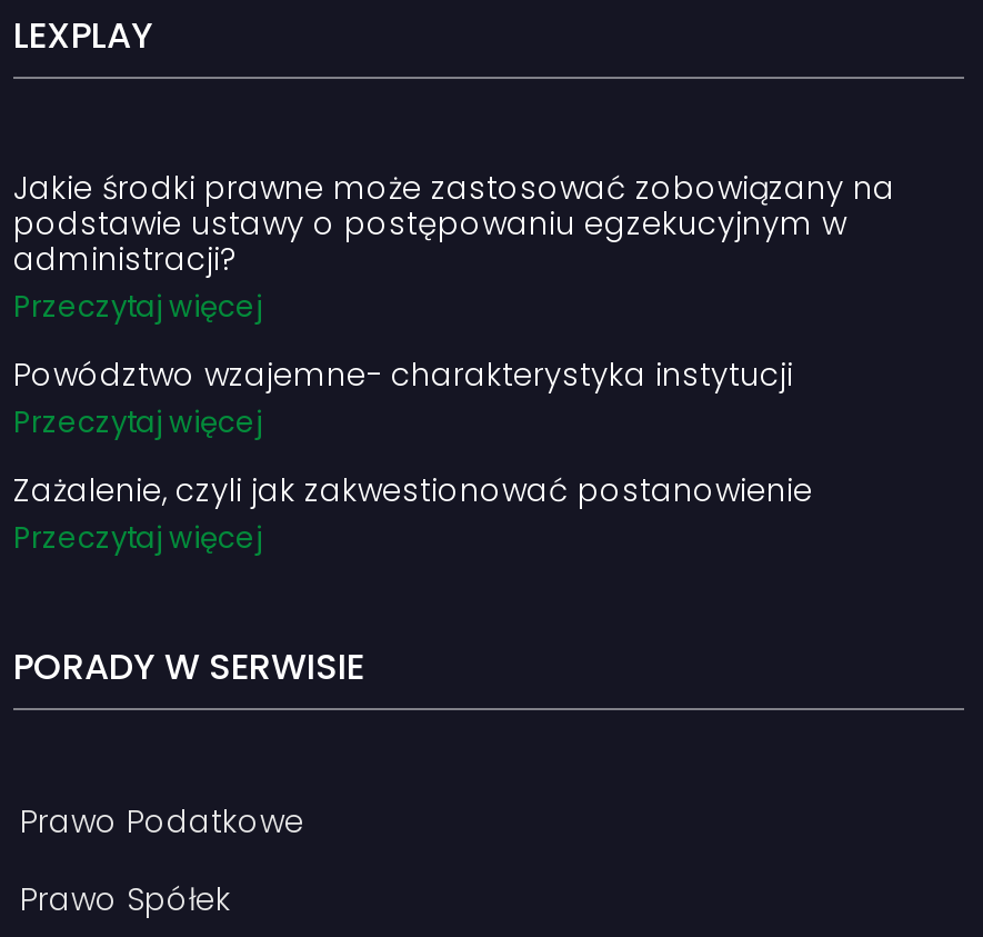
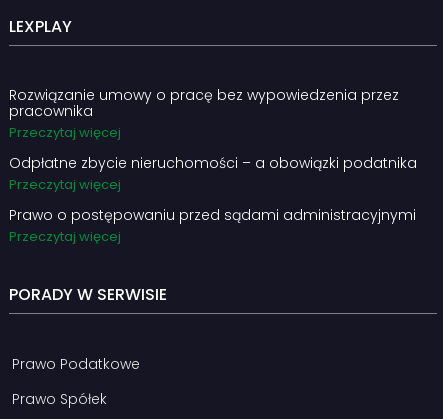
- Jakie środki prawne może zastosować zobowiązany na
- podstawie ustawy o postępowaniu egzekucyjnym w
- administracji?
+ Rozwiązanie umowy o pracę bez wypowiedzenia przez
+ pracownika

- Powództwo wzajemne- charakterystyka instytucji
+ Odpłatne zbycie nieruchomości – a obowiązki podatnika

- Zażalenie, czyli jak zakwestionować postanowienie
+ Prawo o postępowaniu przed sądami administracyjnymi
